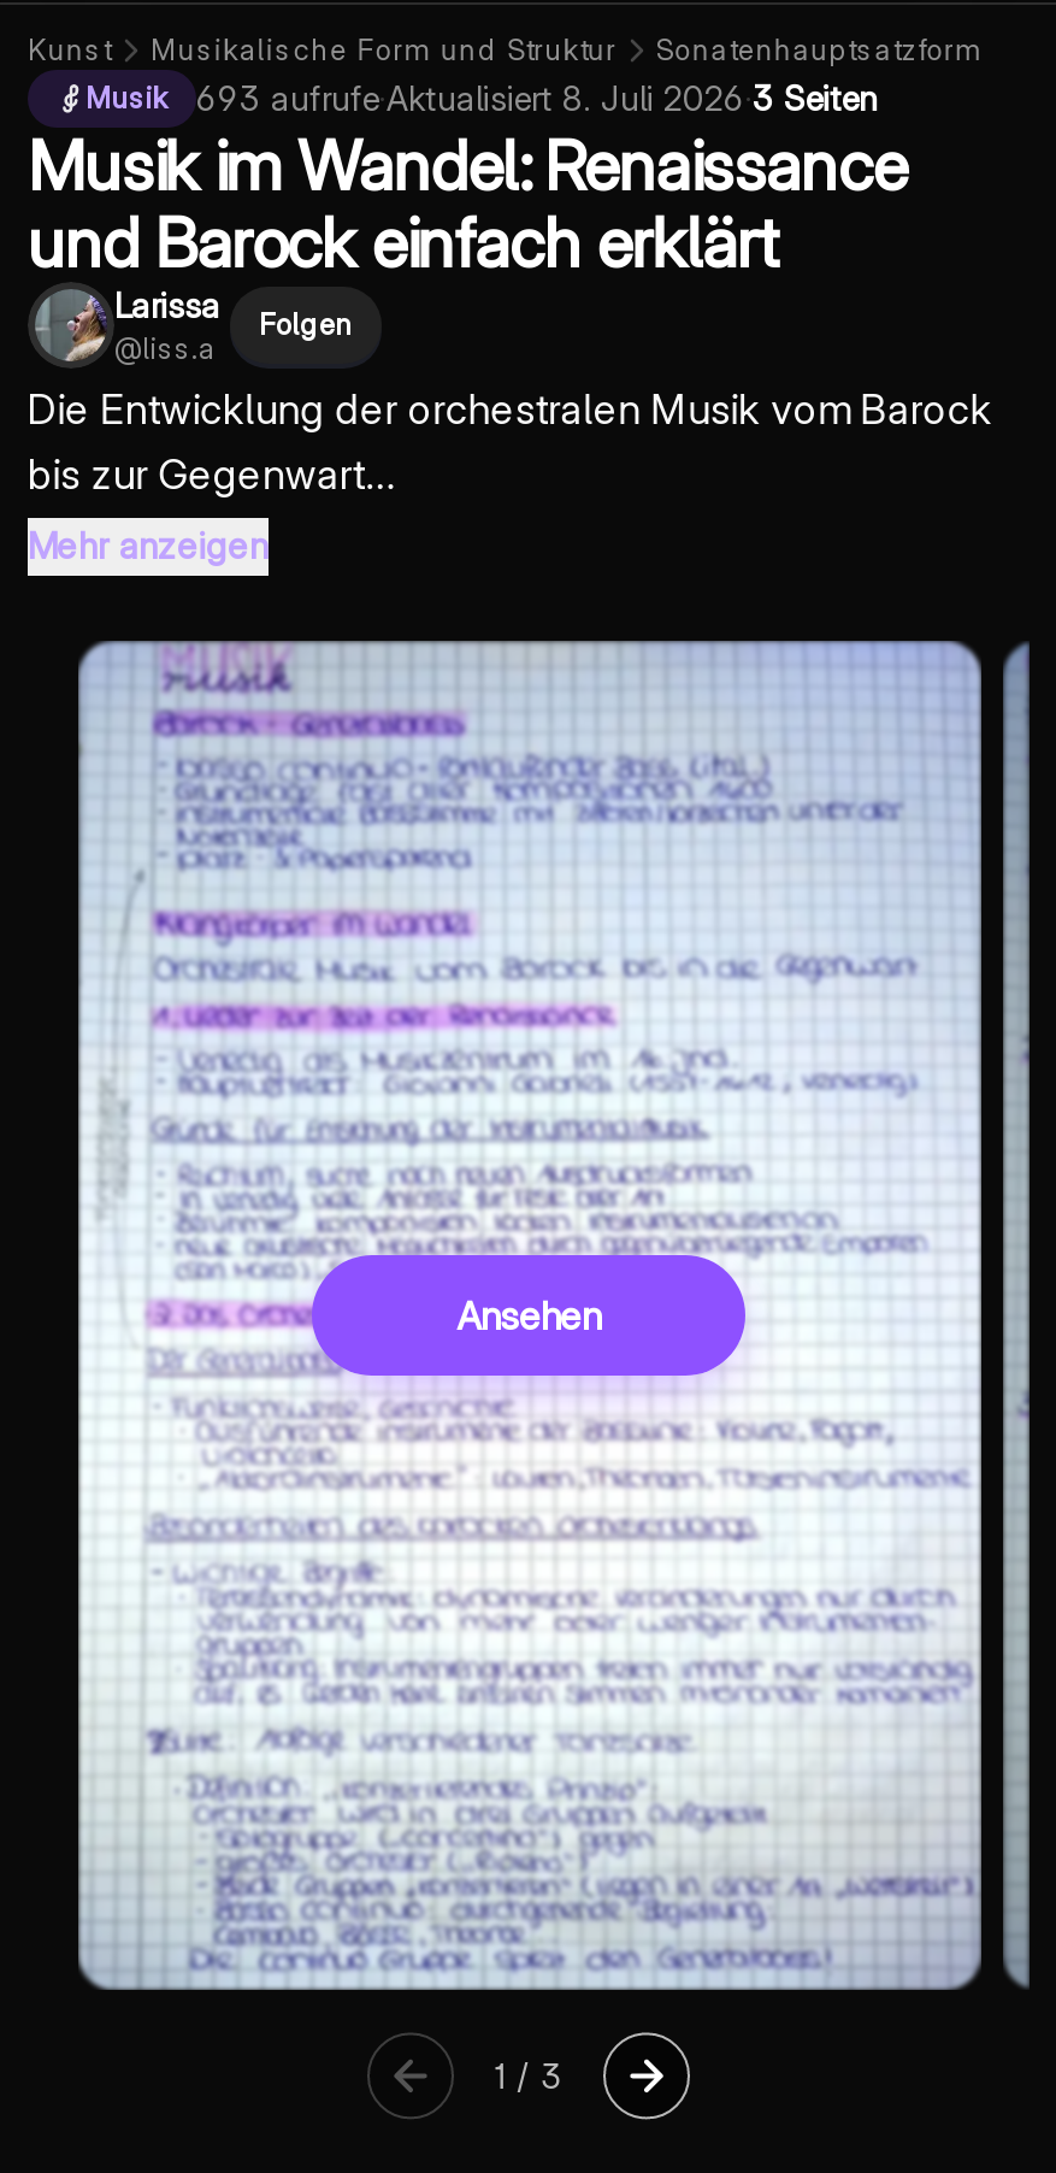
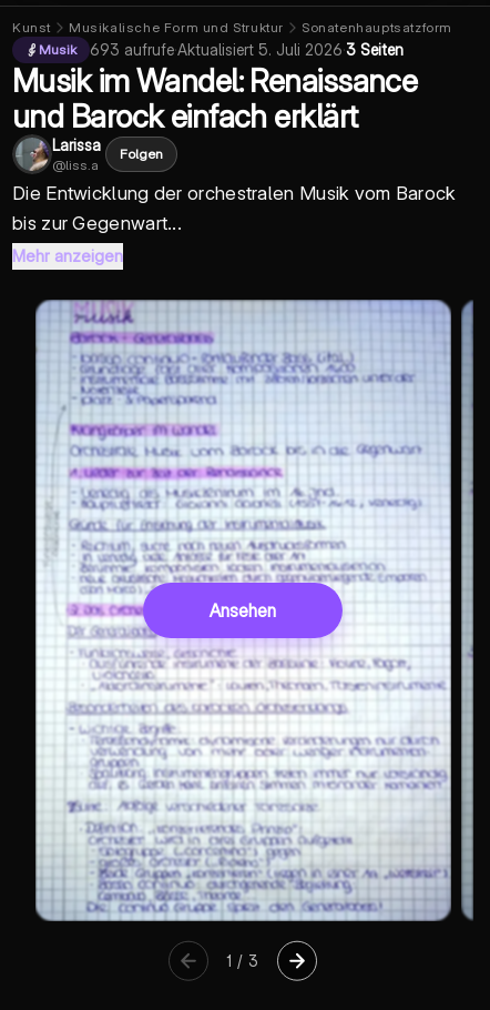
- 693 aufrufe · Aktualisiert 8. Juli 2026 · 3 Seiten
+ 693 aufrufe · Aktualisiert 5. Juli 2026 · 3 Seiten
